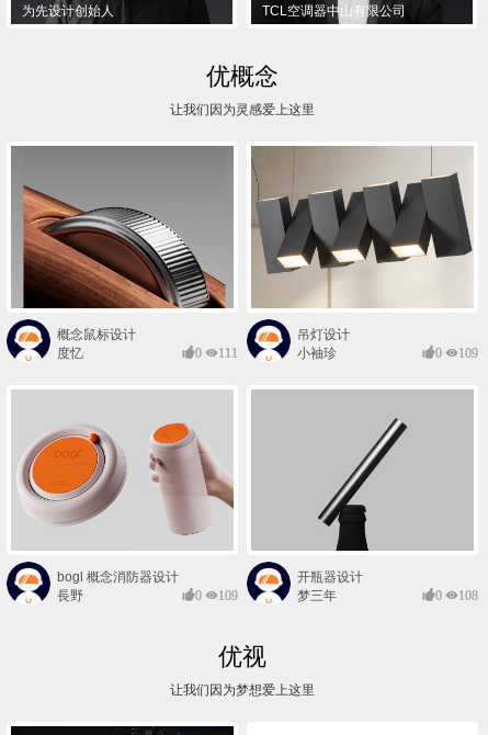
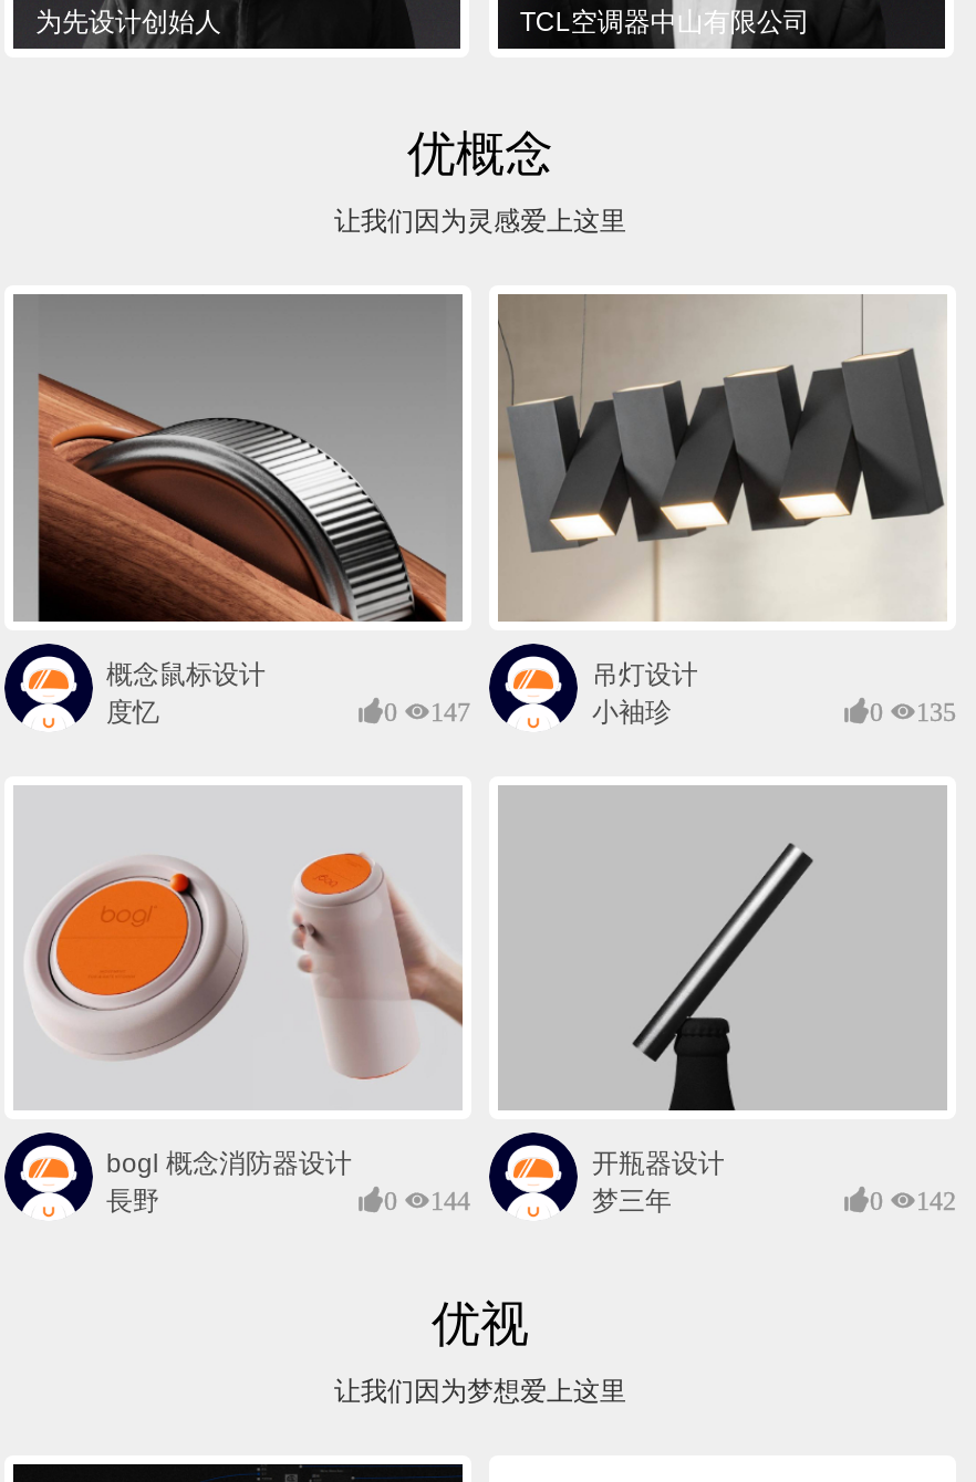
- 0 111
+ 0 147

- 0 109
+ 0 135

- 0 109
+ 0 144

- 0 108
+ 0 142
